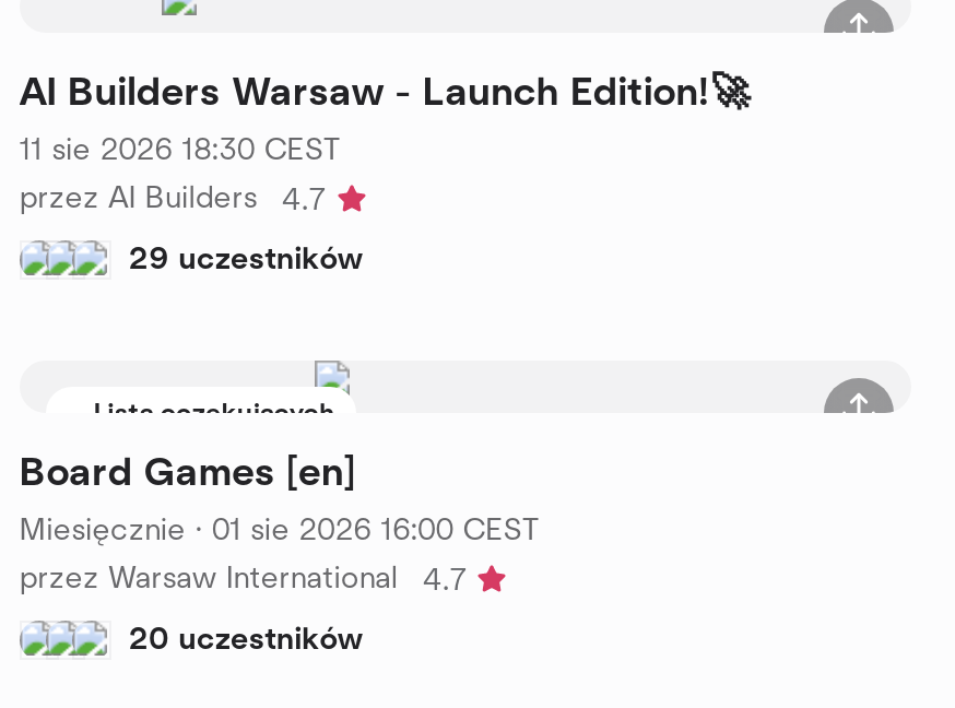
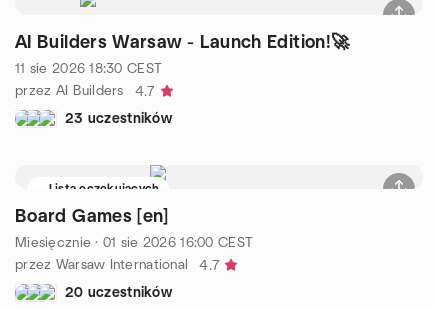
- 29 uczestników
+ 23 uczestników
